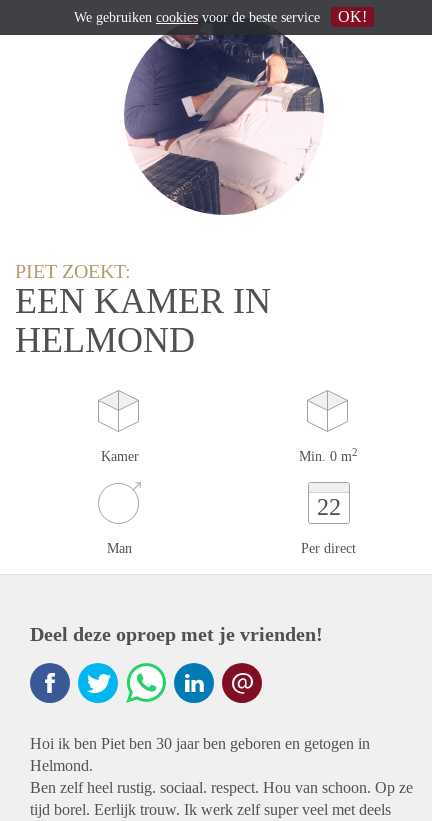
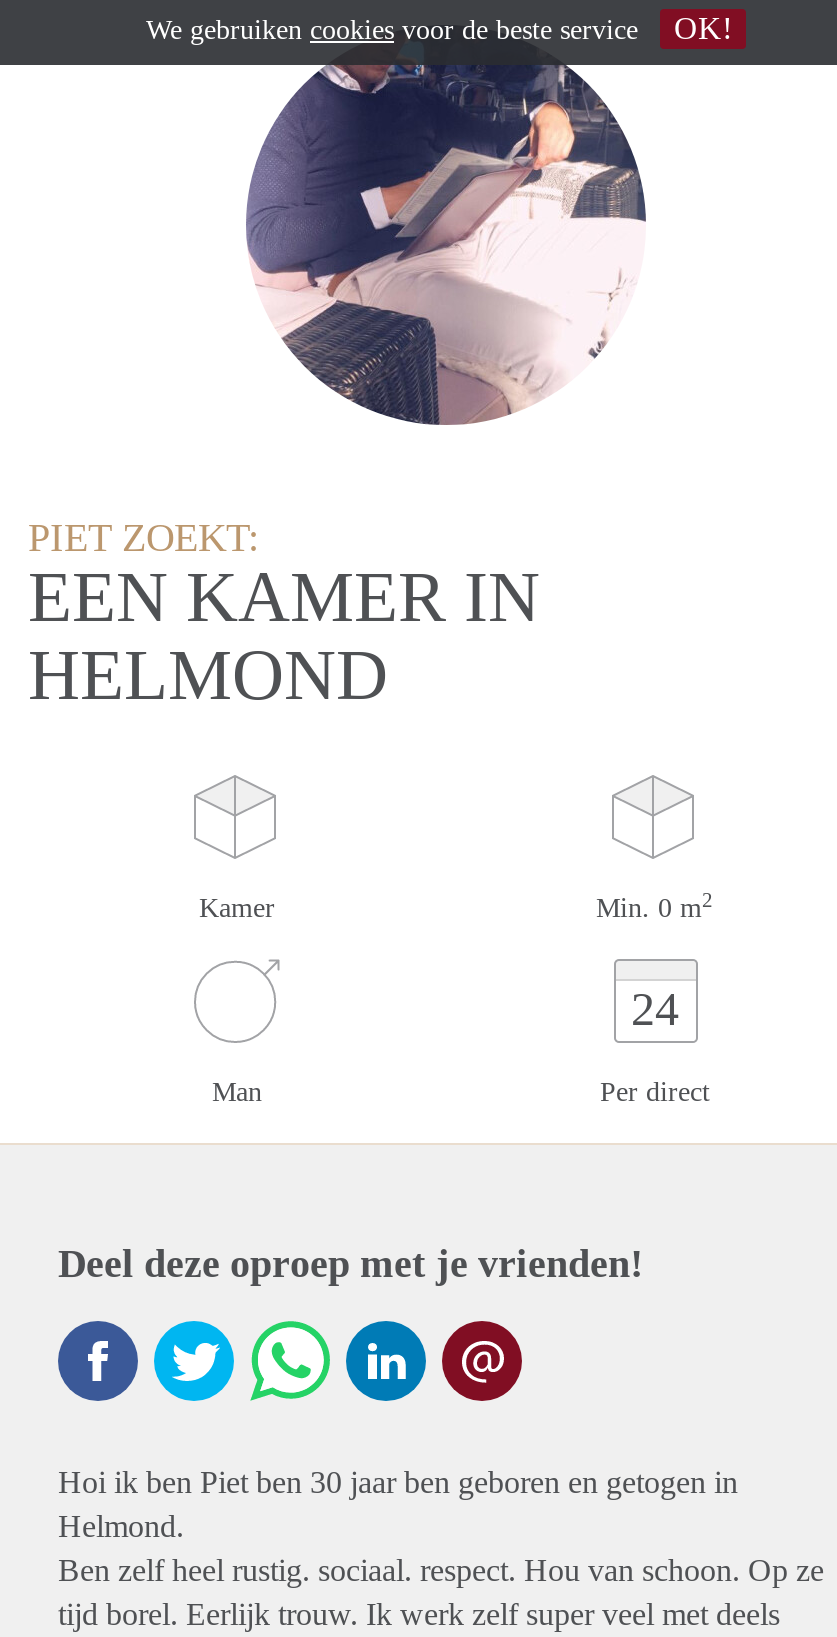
- 22
+ 24
